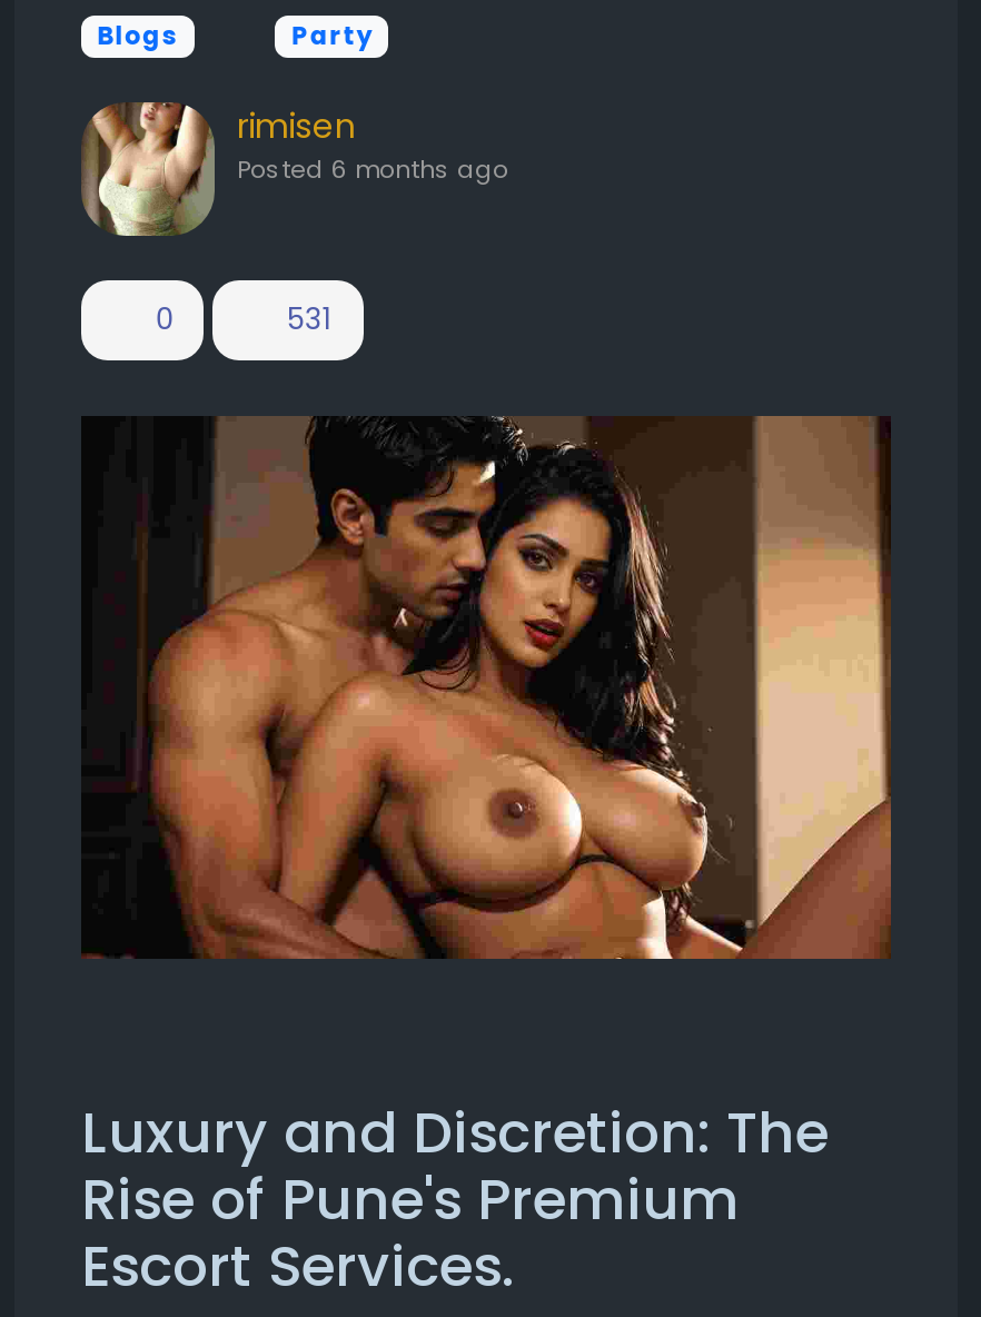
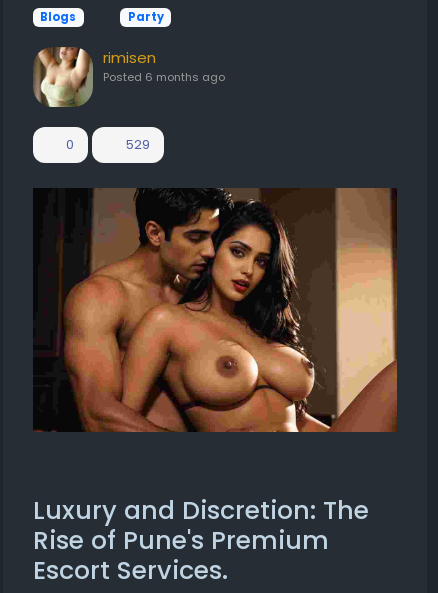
- 531
+ 529
